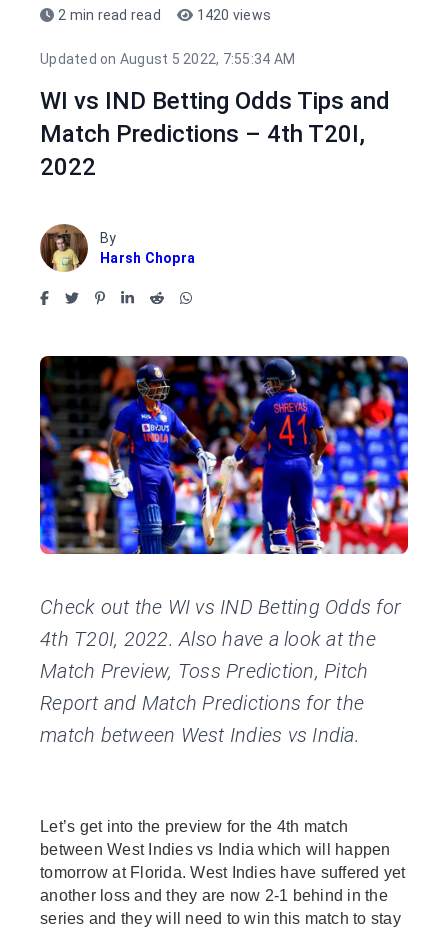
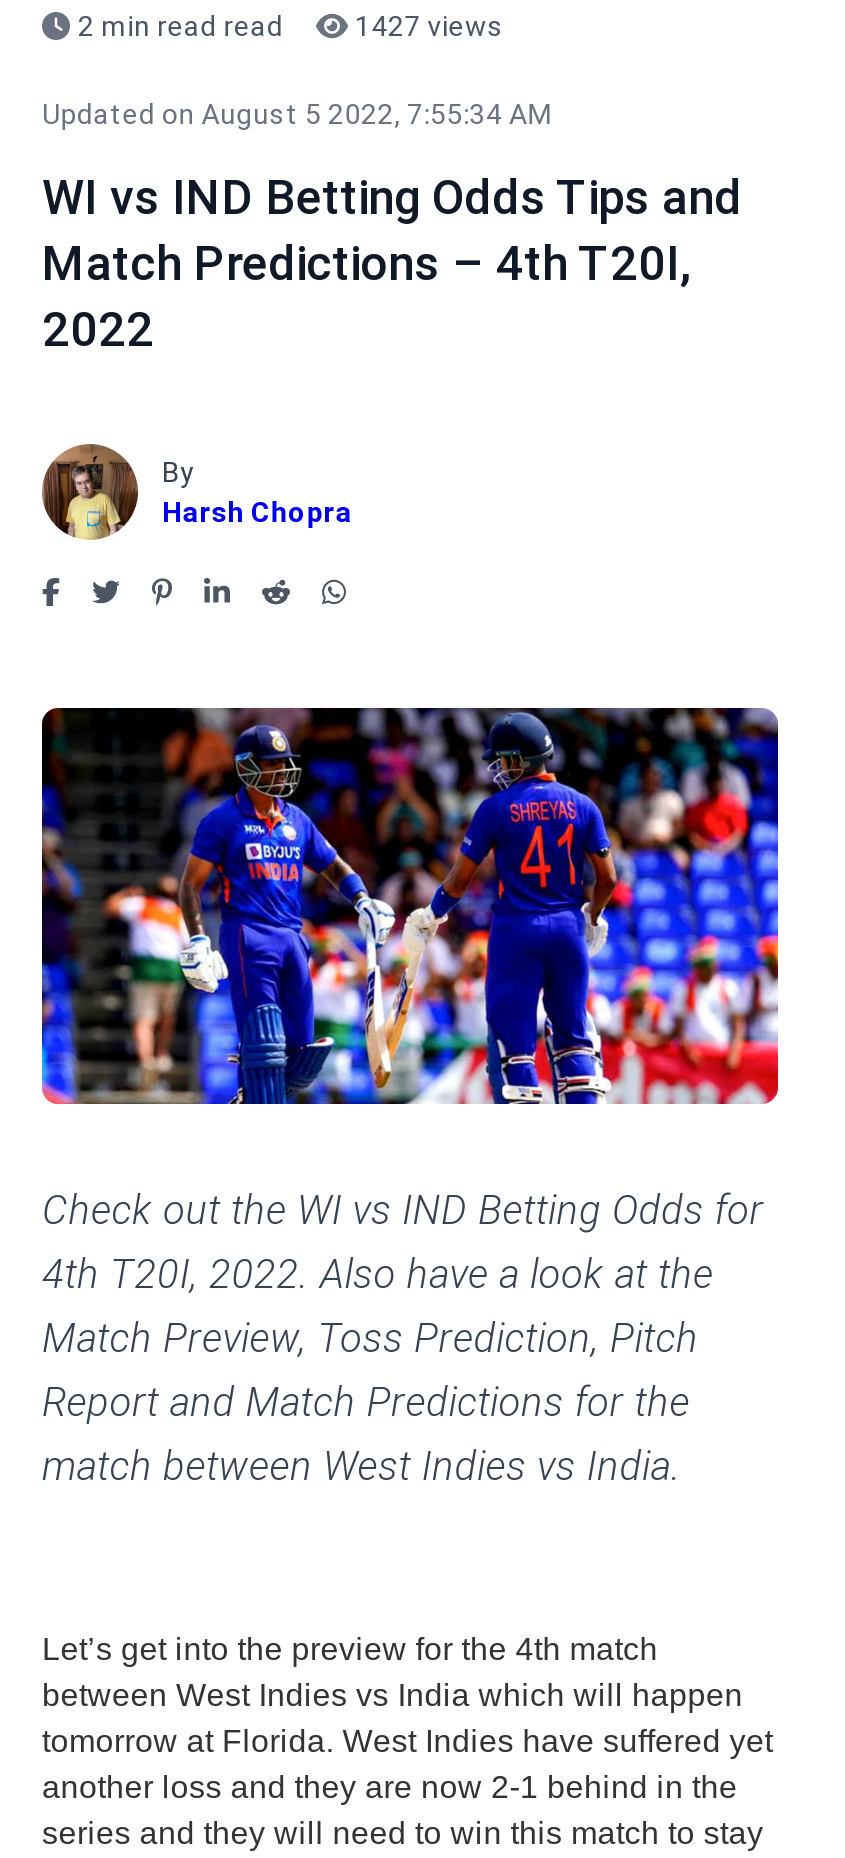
- 1420 views
+ 1427 views
